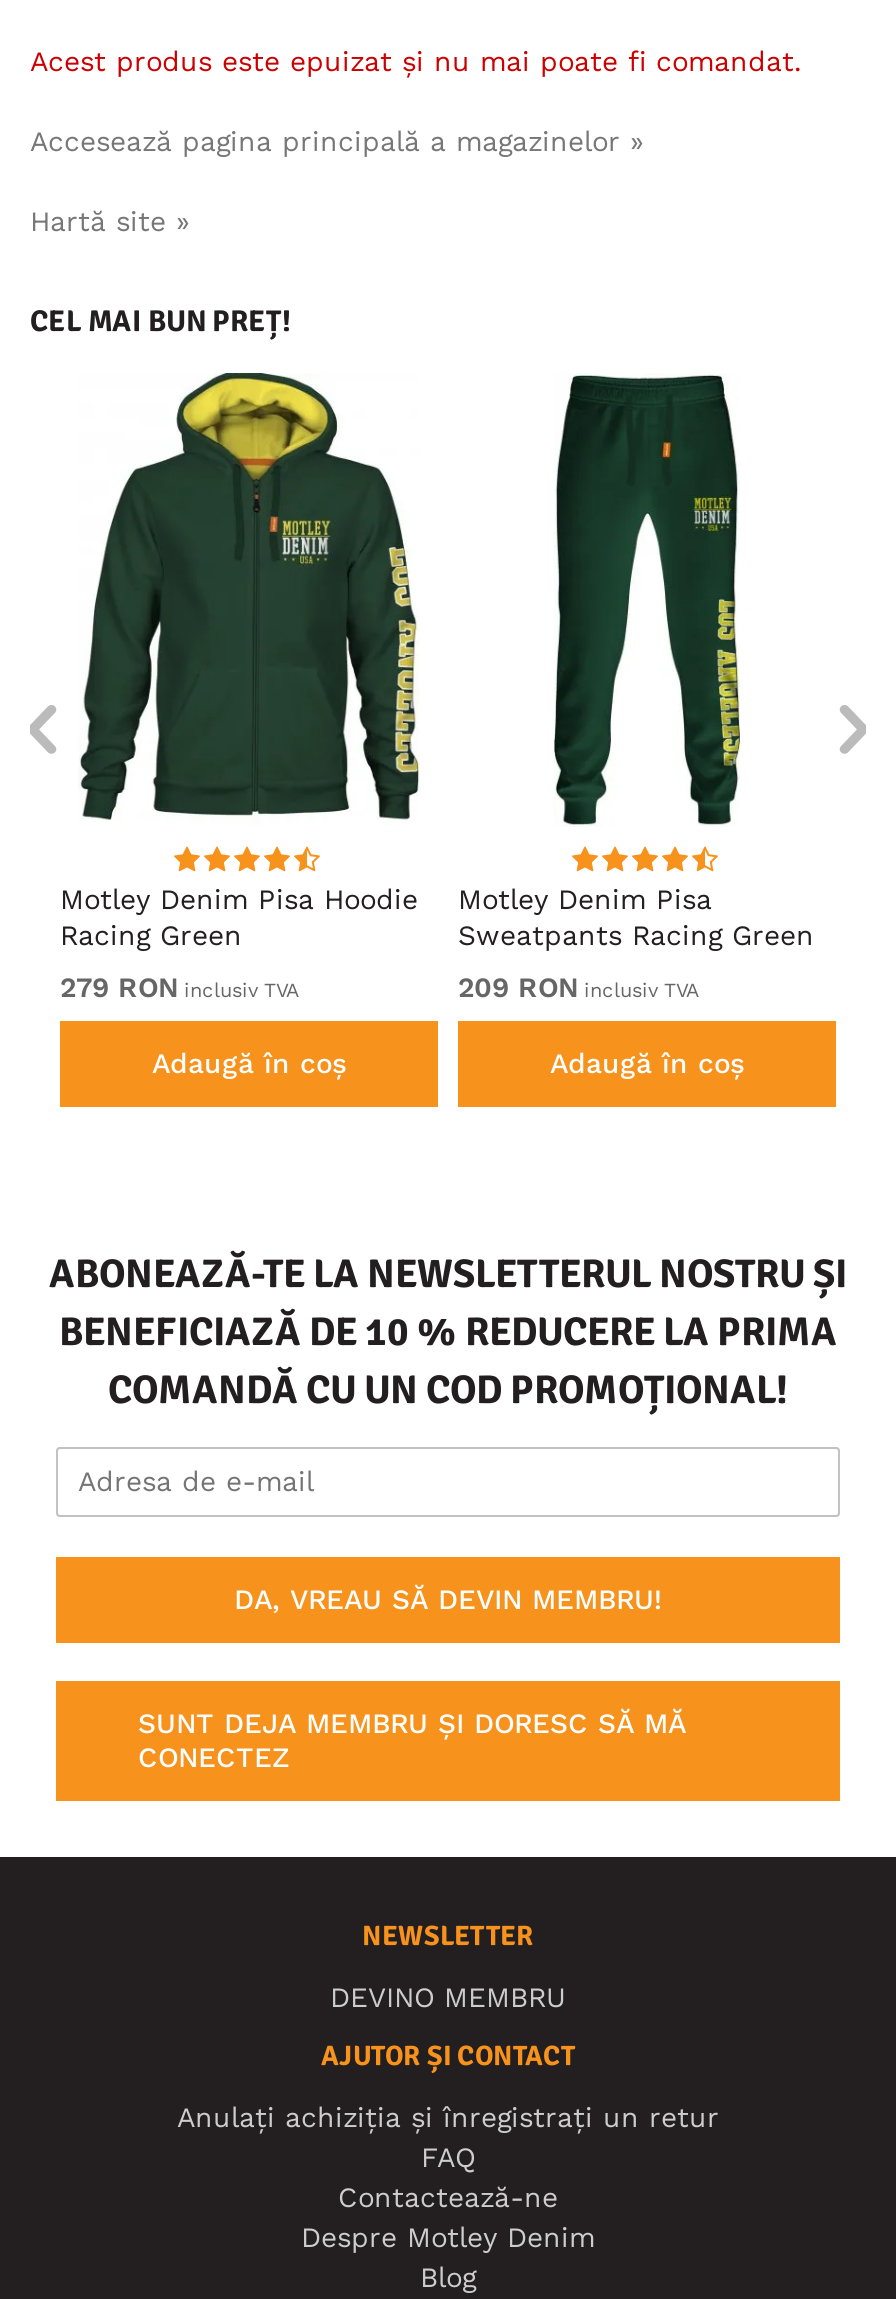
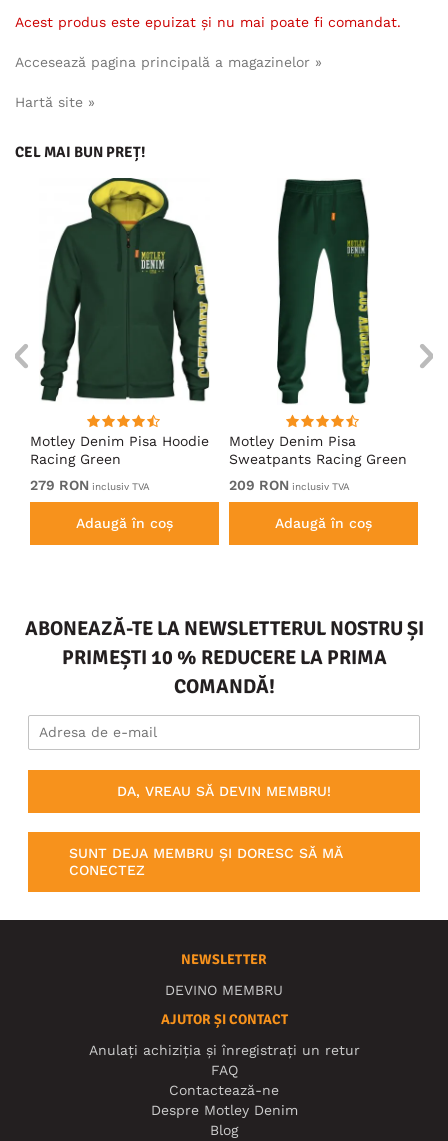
- BENEFICIAZĂ DE 10 % REDUCERE LA PRIMA
- COMANDĂ CU UN COD PROMOȚIONAL!
+ PRIMEȘTI 10 % REDUCERE LA PRIMA
+ COMANDĂ!
